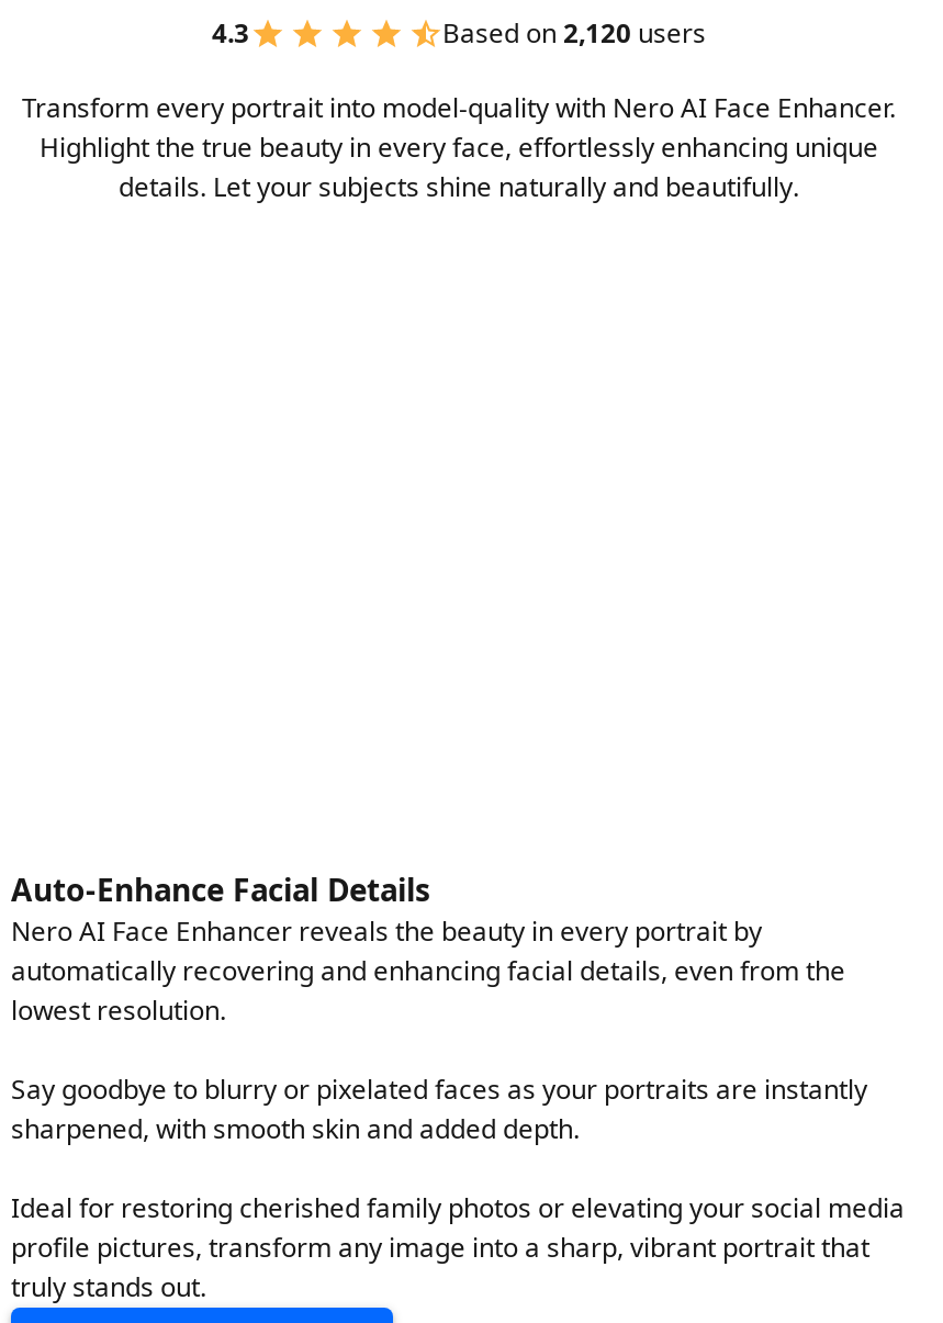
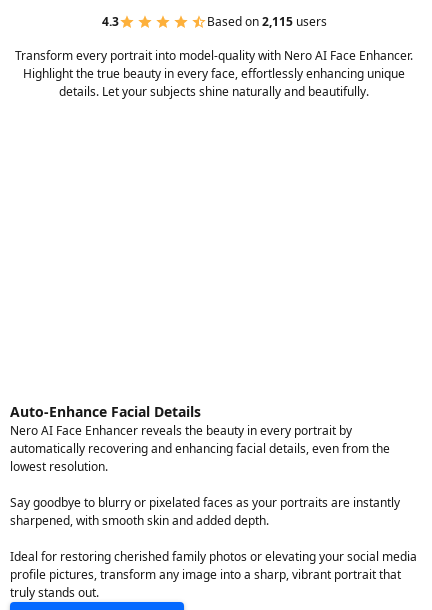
- Based on 2,120 users
+ Based on 2,115 users
